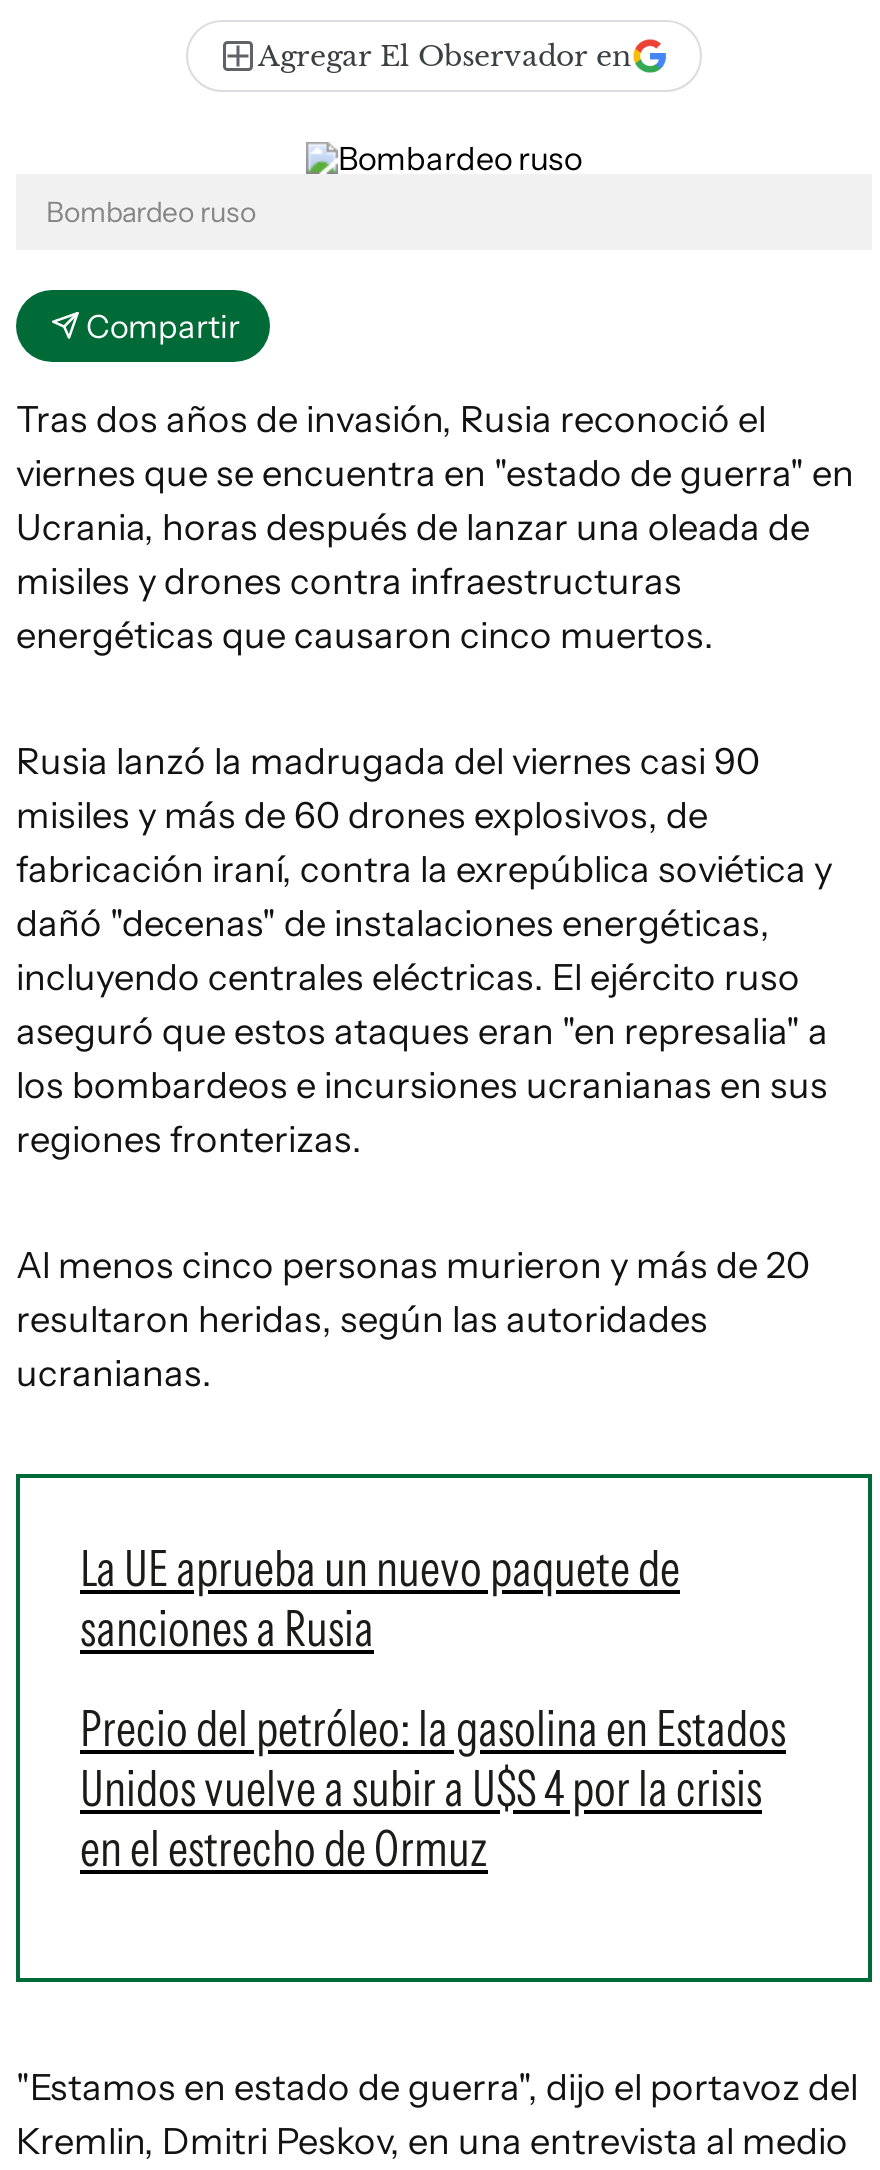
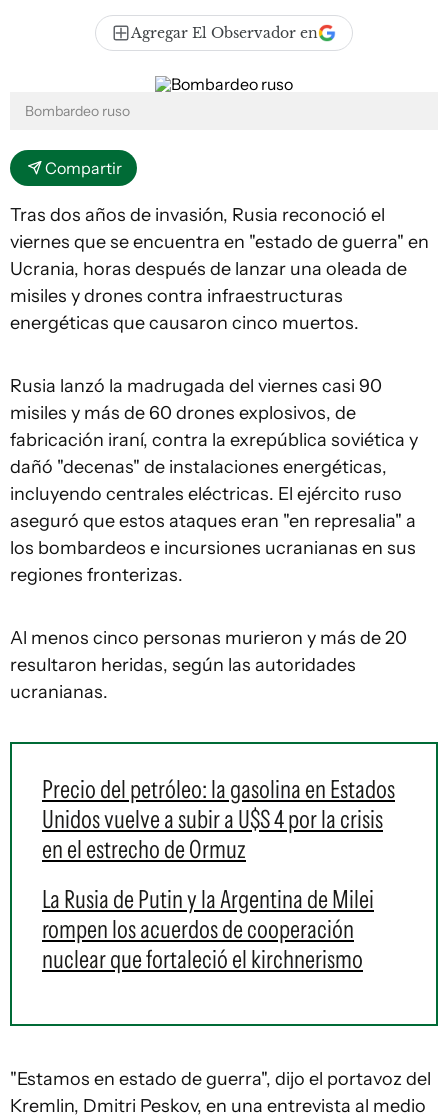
- La UE aprueba un nuevo paquete de
- sanciones a Rusia

moved up: Precio del petróleo: la gasolina en Estados | Unidos vuelve a subir a U$S 4 por la crisis | en el estrecho de Ormuz

+ La Rusia de Putin y la Argentina de Milei
+ rompen los acuerdos de cooperación
+ nuclear que fortaleció el kirchnerismo
